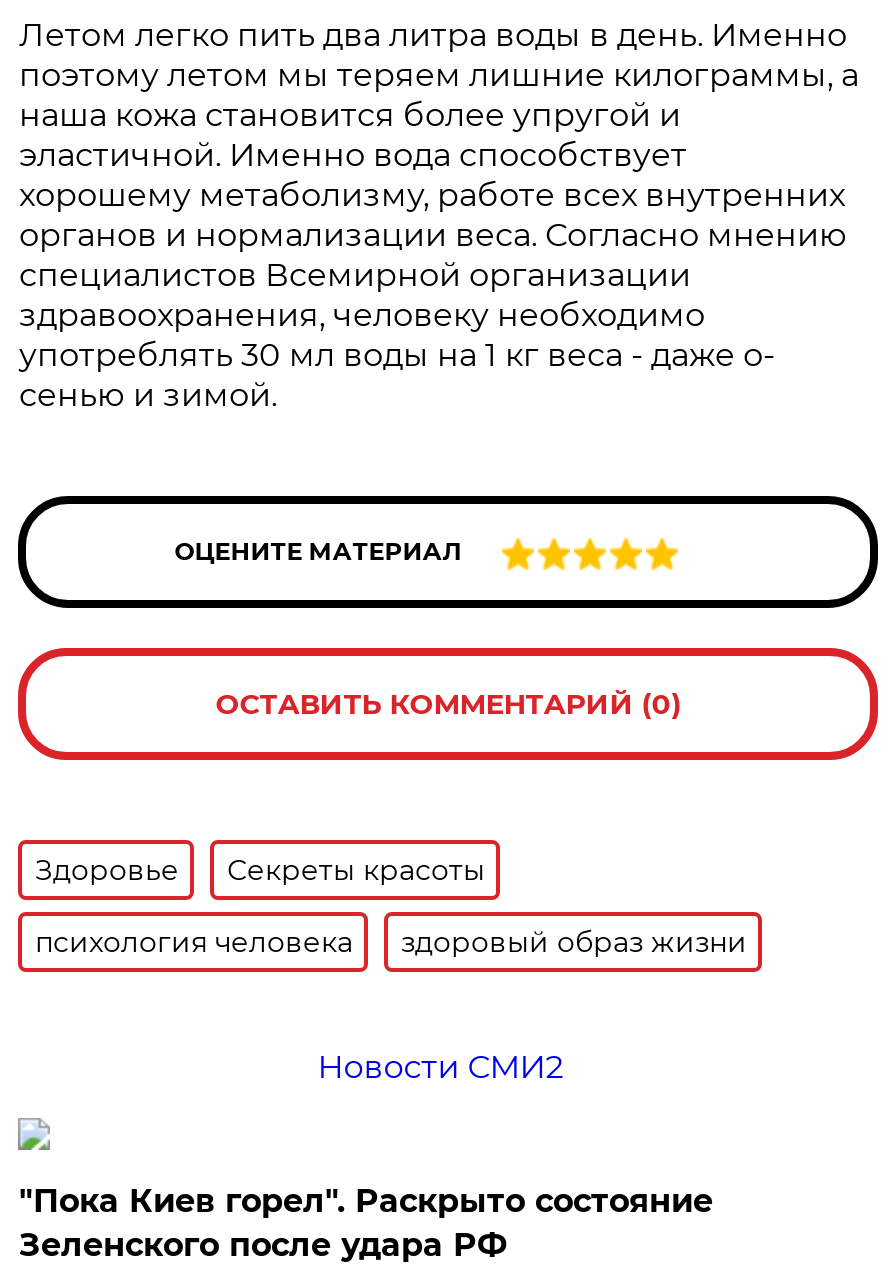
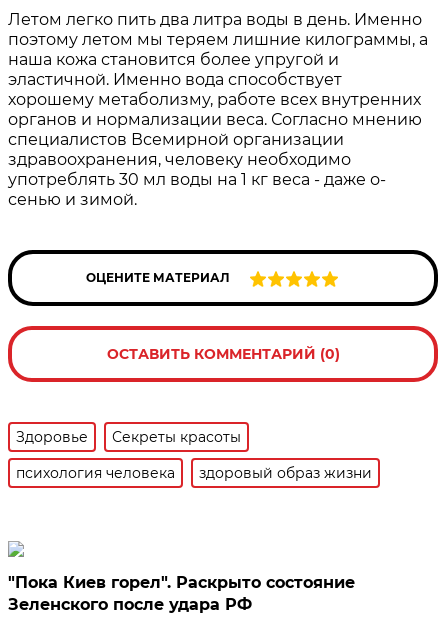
- Новости СМИ2
